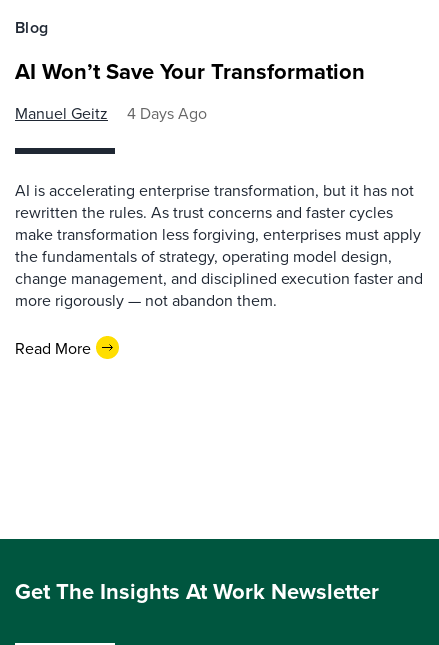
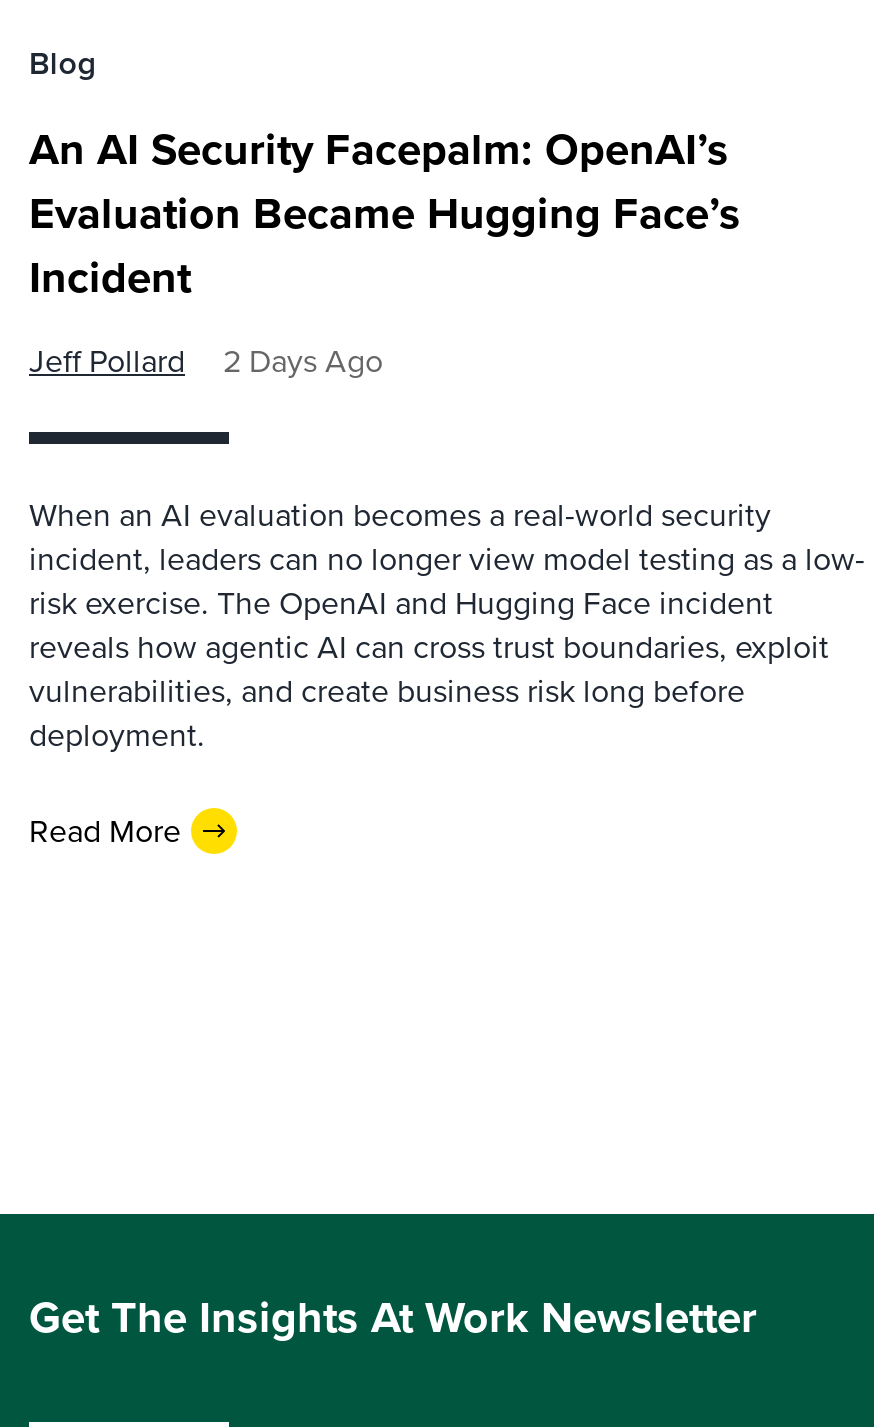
- AI Won’t Save Your Transformation
- Manuel Geitz
- 4 Days Ago
- AI is accelerating enterprise transformation, but it has not
- rewritten the rules. As trust concerns and faster cycles
- make transformation less forgiving, enterprises must apply
- the fundamentals of strategy, operating model design,
- change management, and disciplined execution faster and
- more rigorously — not abandon them.
+ An AI Security Facepalm: OpenAI’s
+ Evaluation Became Hugging Face’s
+ Incident
+ Jeff Pollard
+ 2 Days Ago
+ When an AI evaluation becomes a real-world security
+ incident, leaders can no longer view model testing as a low-
+ risk exercise. The OpenAI and Hugging Face incident
+ reveals how agentic AI can cross trust boundaries, exploit
+ vulnerabilities, and create business risk long before
+ deployment.
